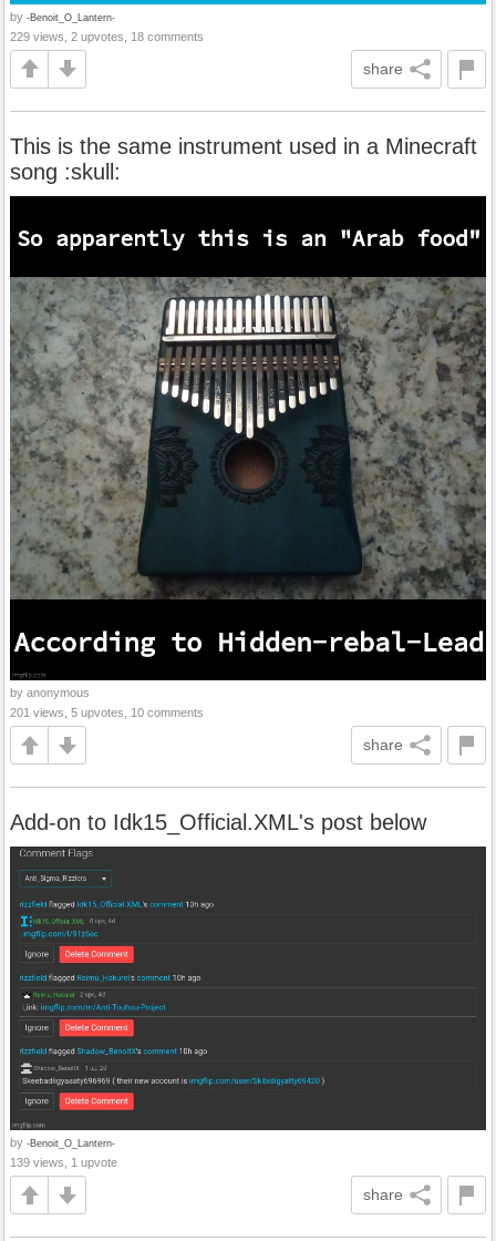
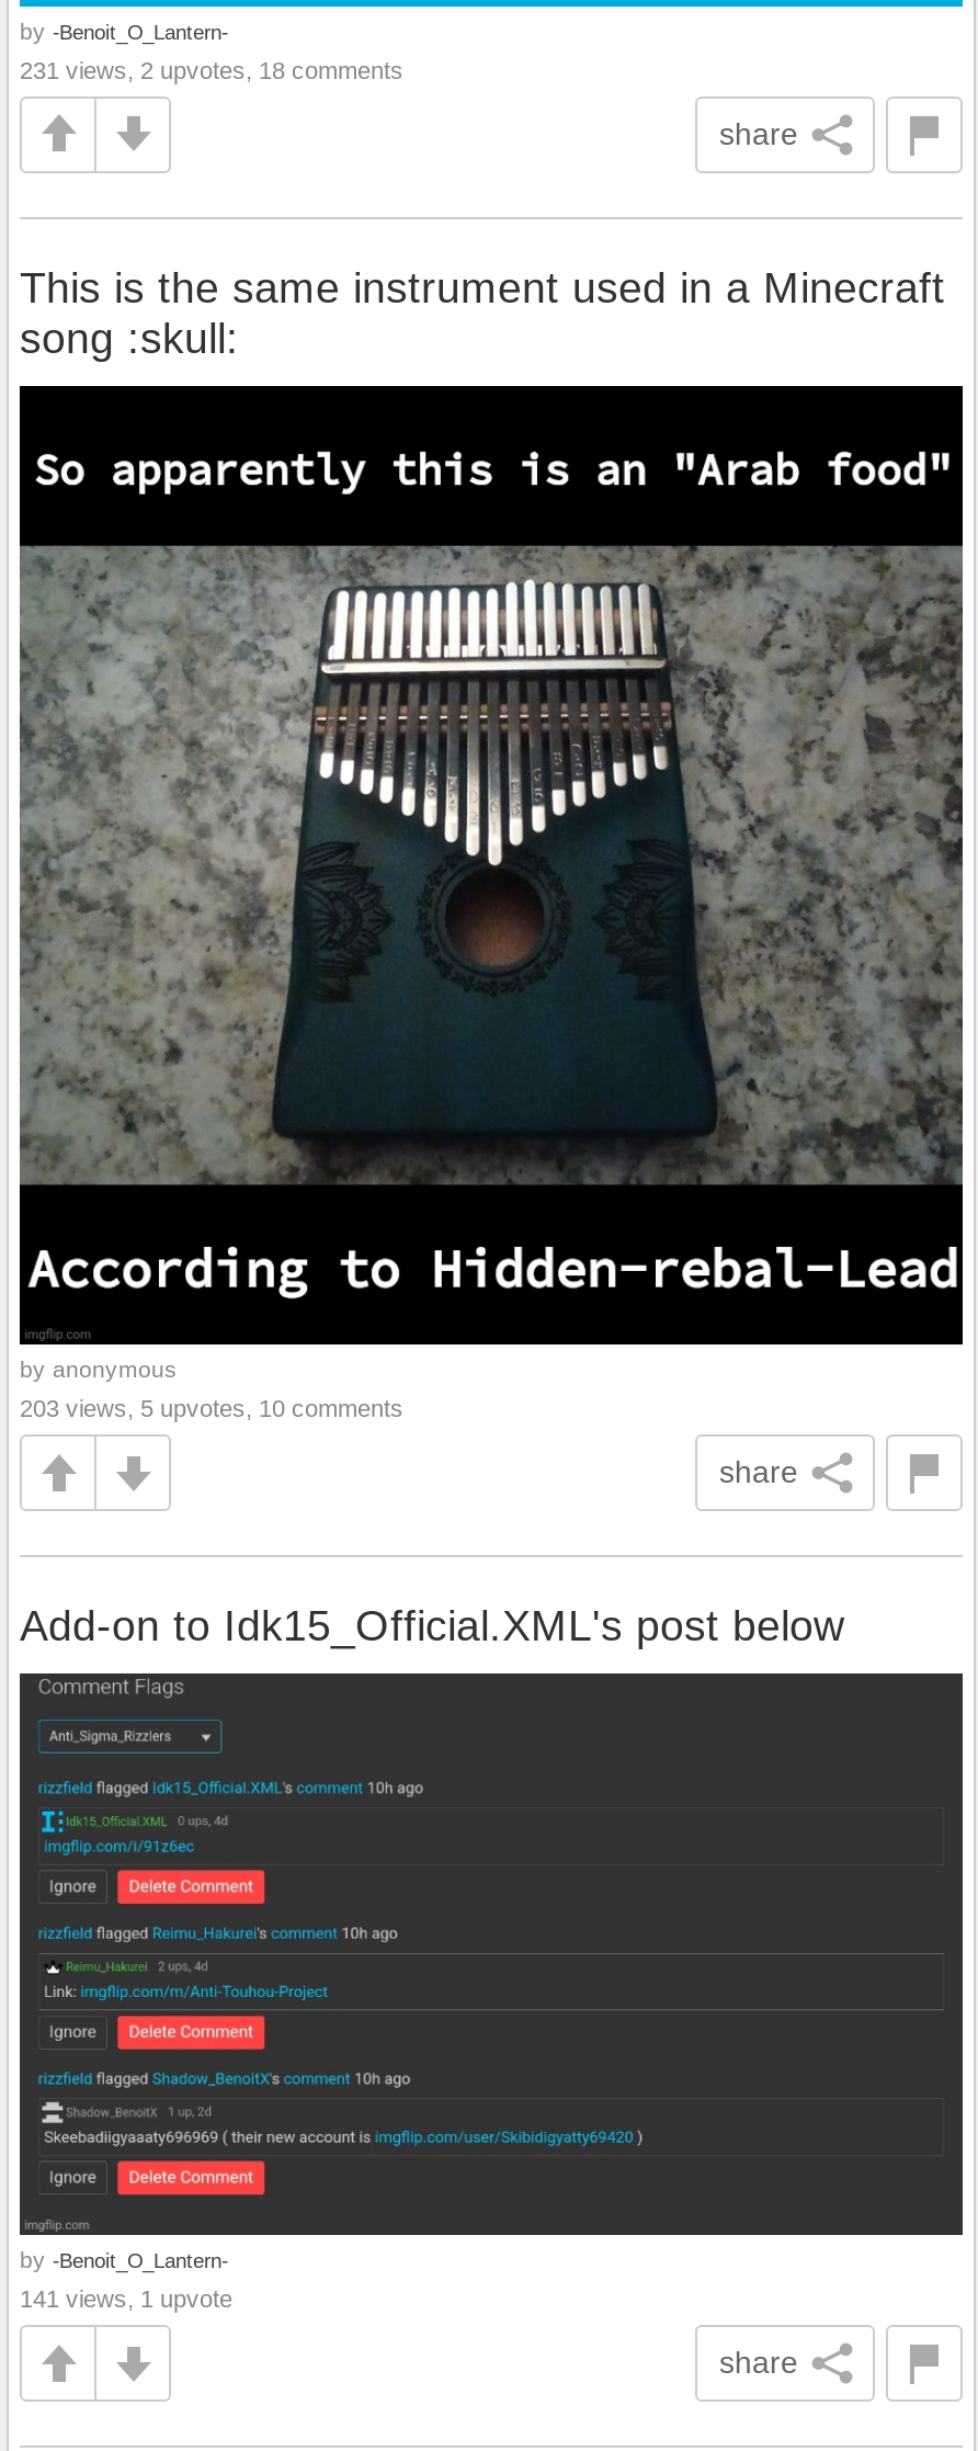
- 229 views, 2 upvotes, 18 comments
+ 231 views, 2 upvotes, 18 comments

- 201 views, 5 upvotes, 10 comments
+ 203 views, 5 upvotes, 10 comments

- 139 views, 1 upvote
+ 141 views, 1 upvote
